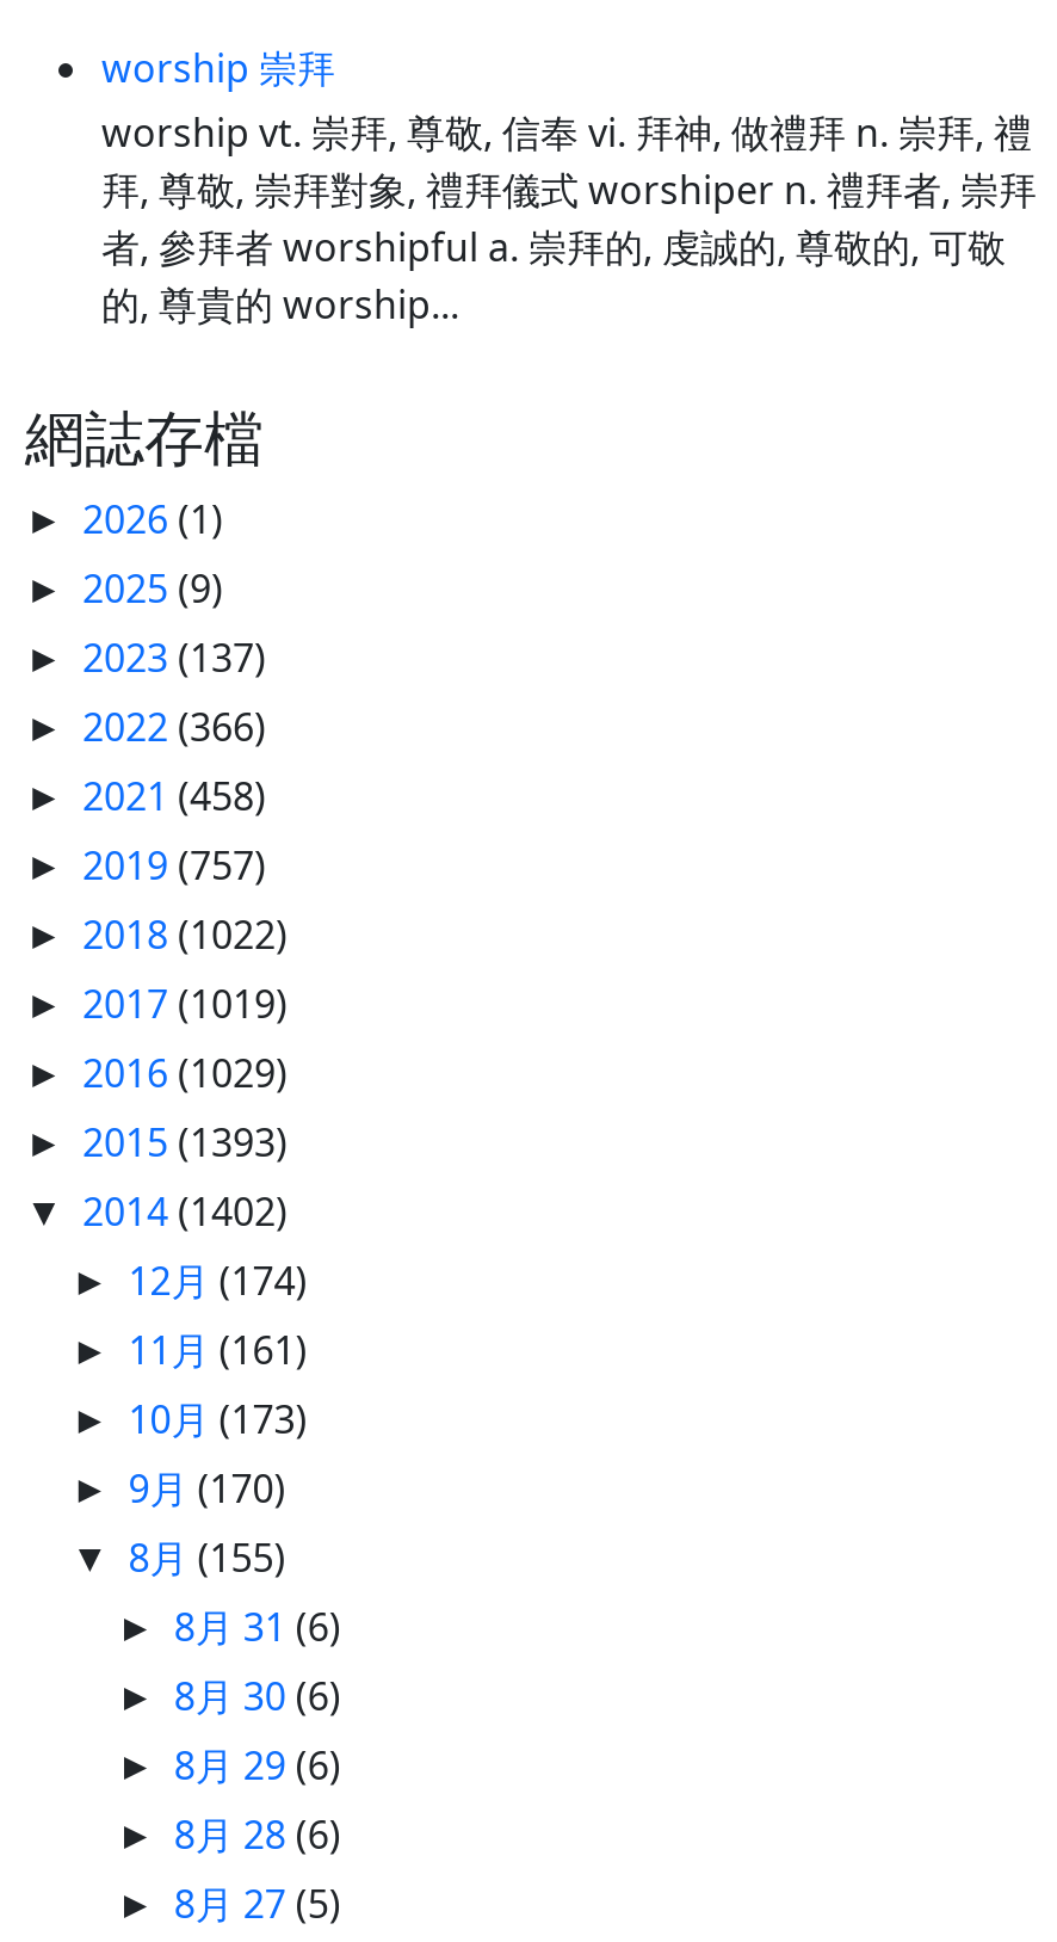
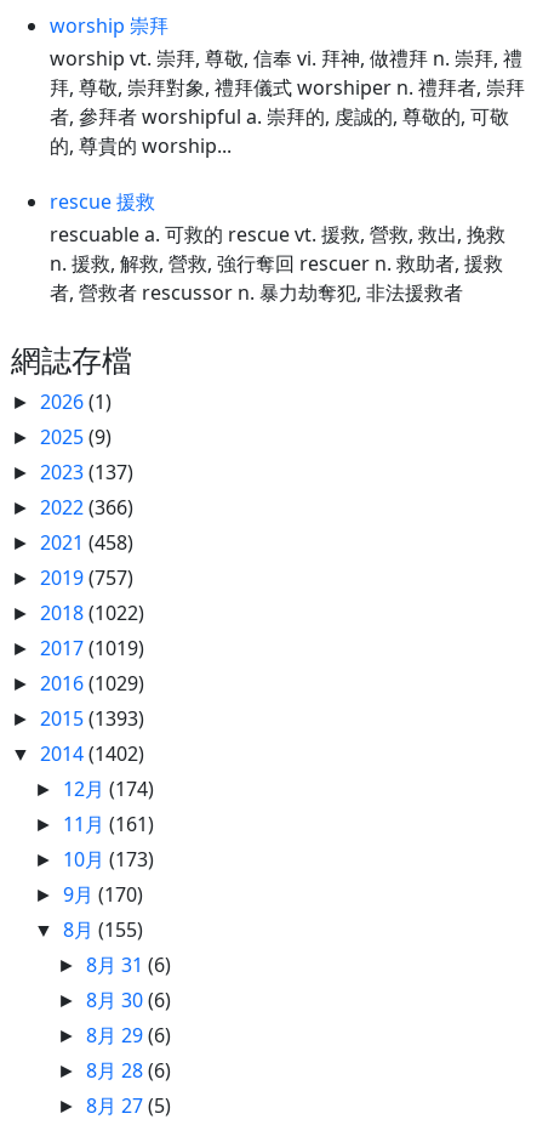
+ rescue 援救
+ rescuable a. 可救的 rescue vt. 援救, 營救, 救出, 挽救
+ n. 援救, 解救, 營救, 強行奪回 rescuer n. 救助者, 援救
+ 者, 營救者 rescussor n. 暴力劫奪犯, 非法援救者
